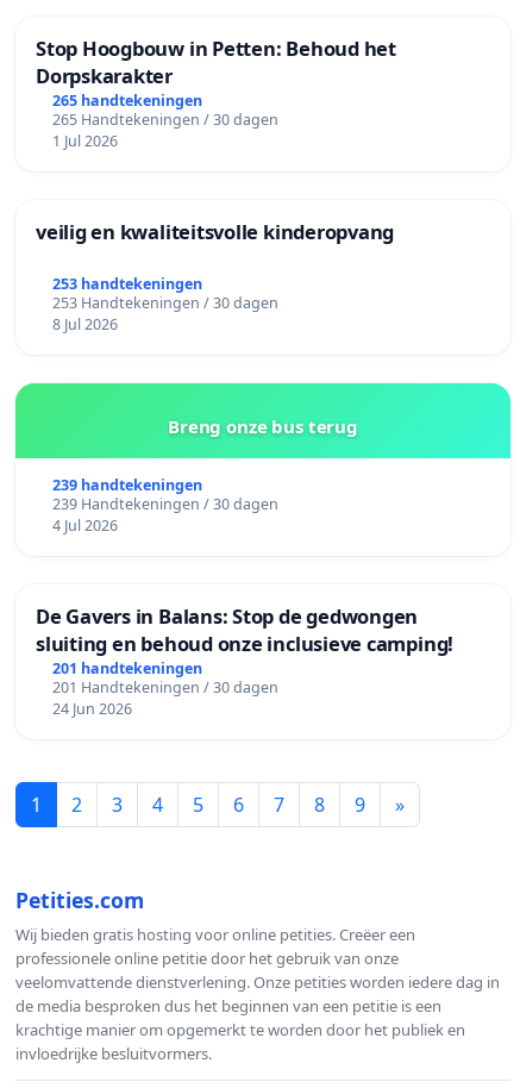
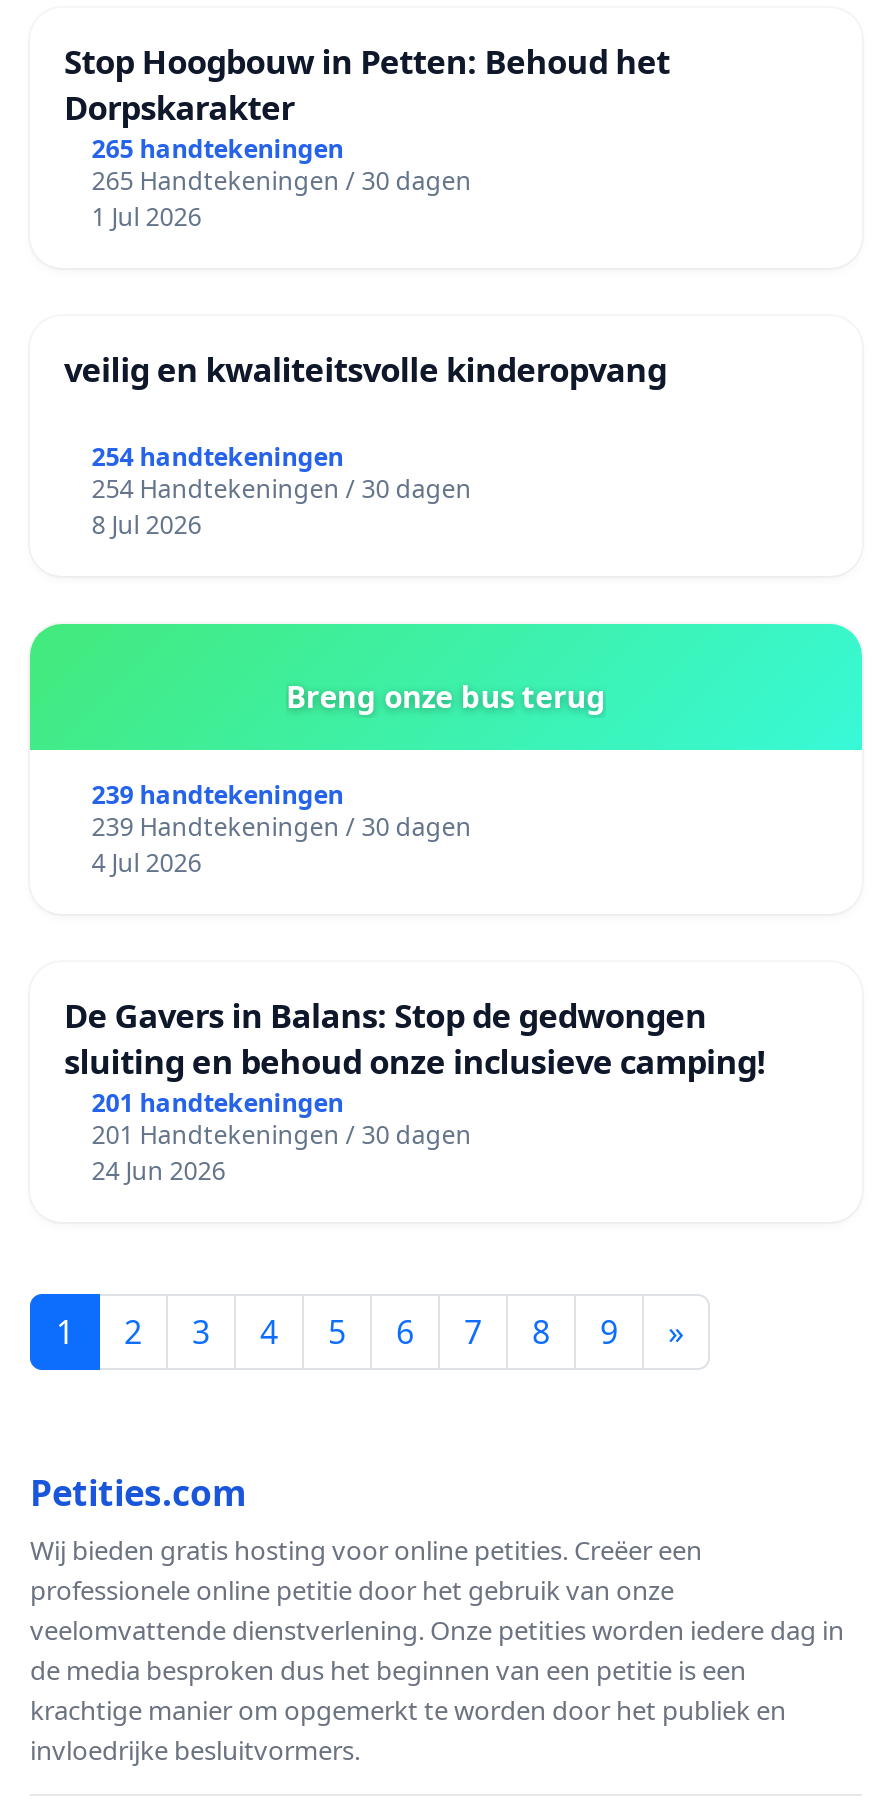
- 253 handtekeningen
+ 254 handtekeningen

- 253 Handtekeningen / 30 dagen
+ 254 Handtekeningen / 30 dagen
